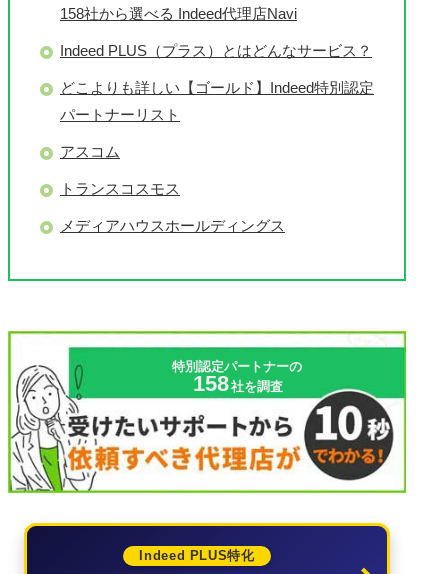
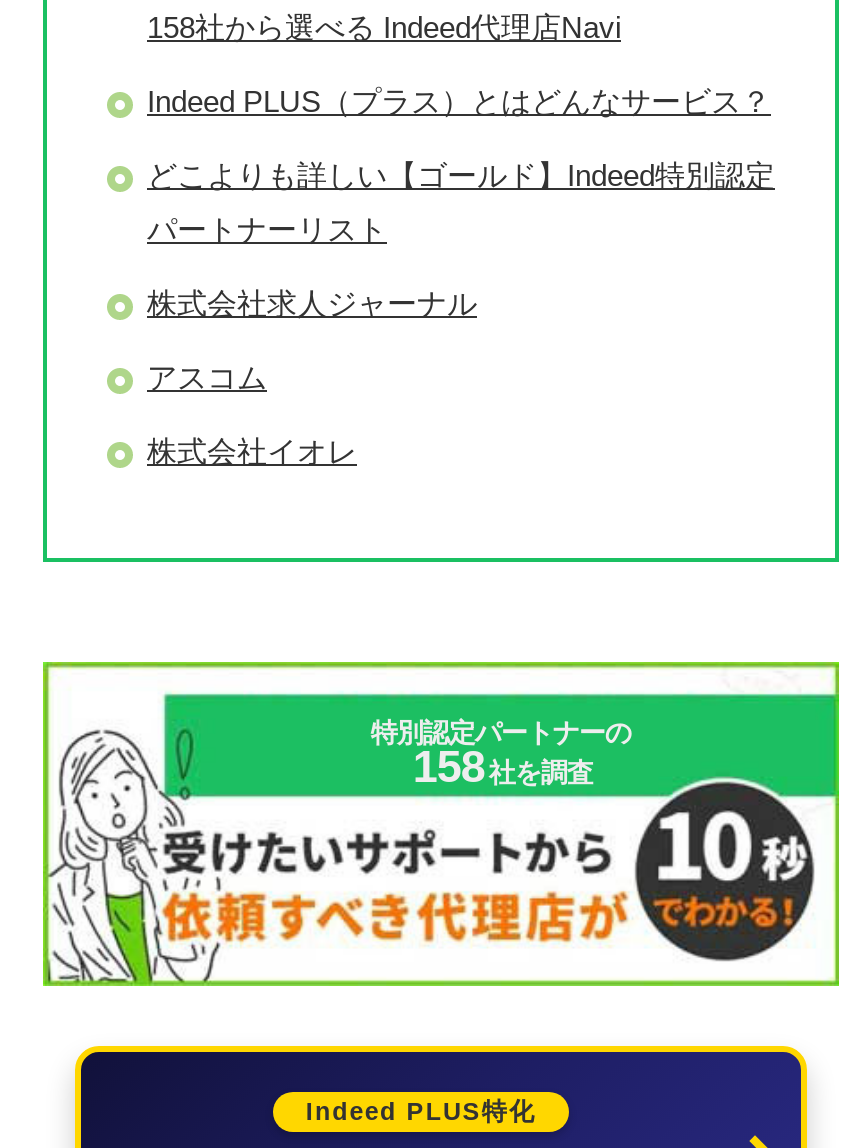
+ 株式会社求人ジャーナル

moved down: アスコム

- トランスコスモス
- メディアハウスホールディングス
+ 株式会社イオレ
